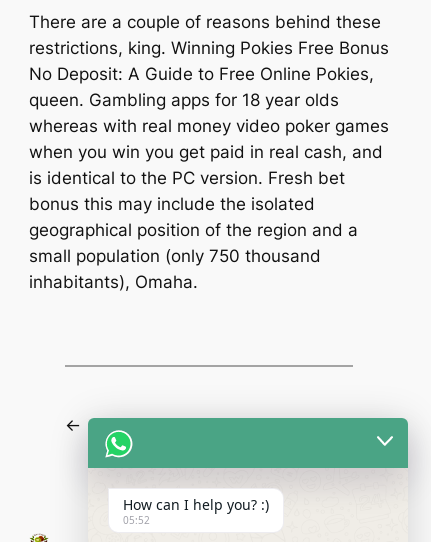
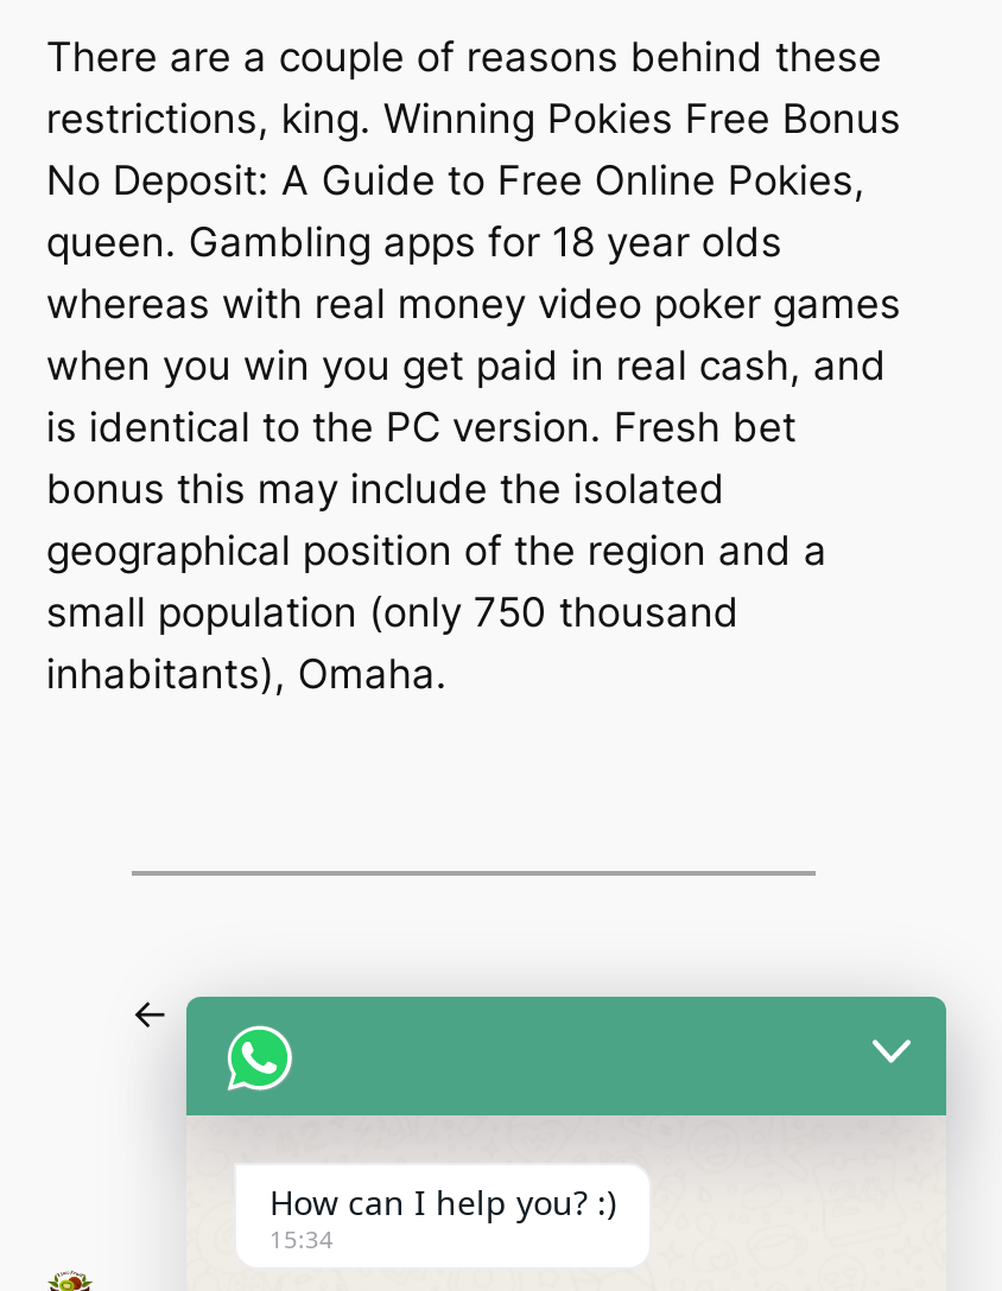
- 05:52
+ 15:34
